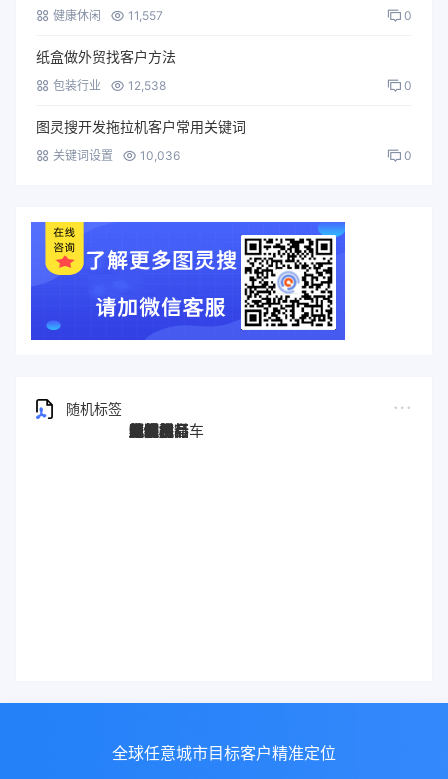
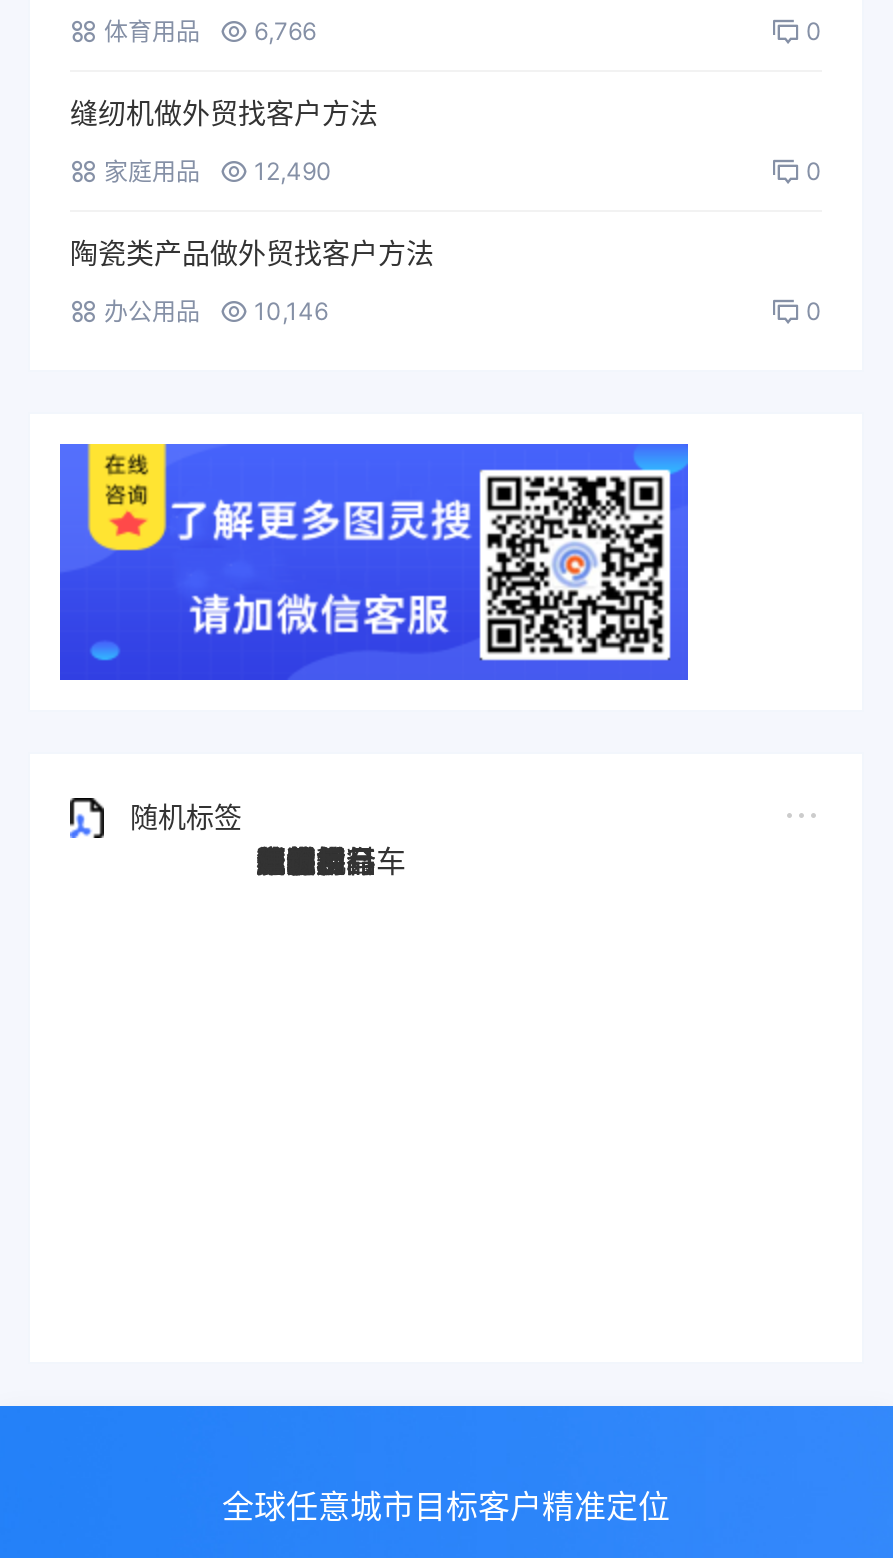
- 健康休闲
- 11,557
+ 体育用品
+ 6,766

- 纸盒做外贸找客户方法
+ 缝纫机做外贸找客户方法

- 包装行业
- 12,538
+ 家庭用品
+ 12,490

- 图灵搜开发拖拉机客户常用关键词
+ 陶瓷类产品做外贸找客户方法

- 关键词设置
- 10,036
+ 办公用品
+ 10,146
